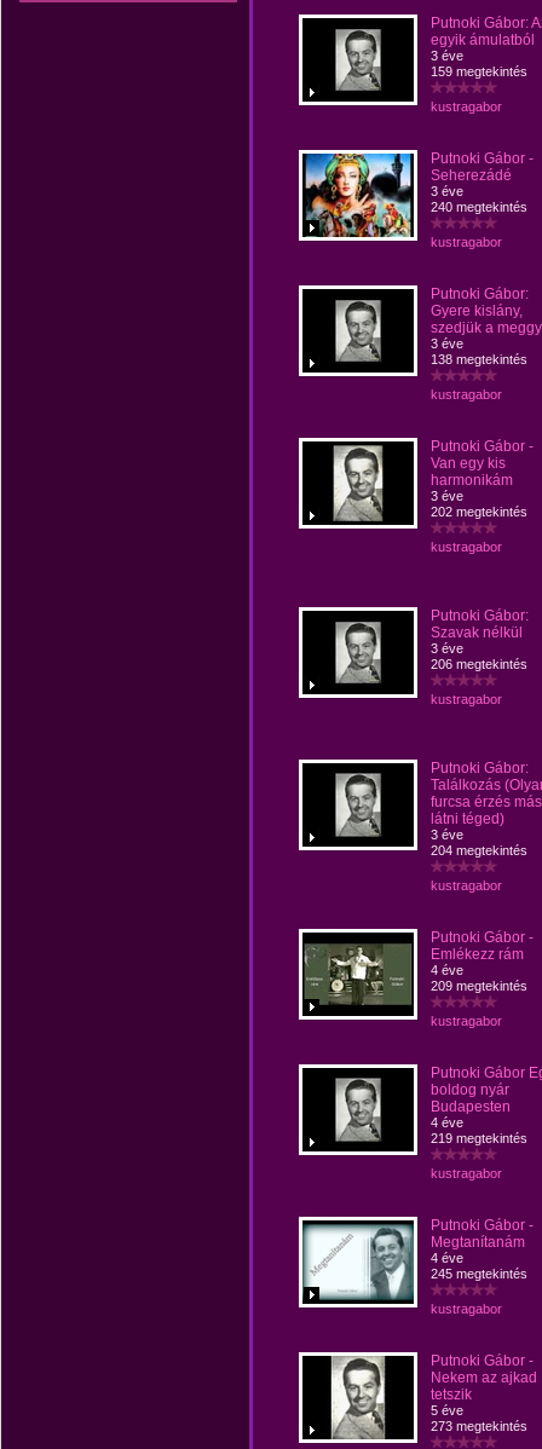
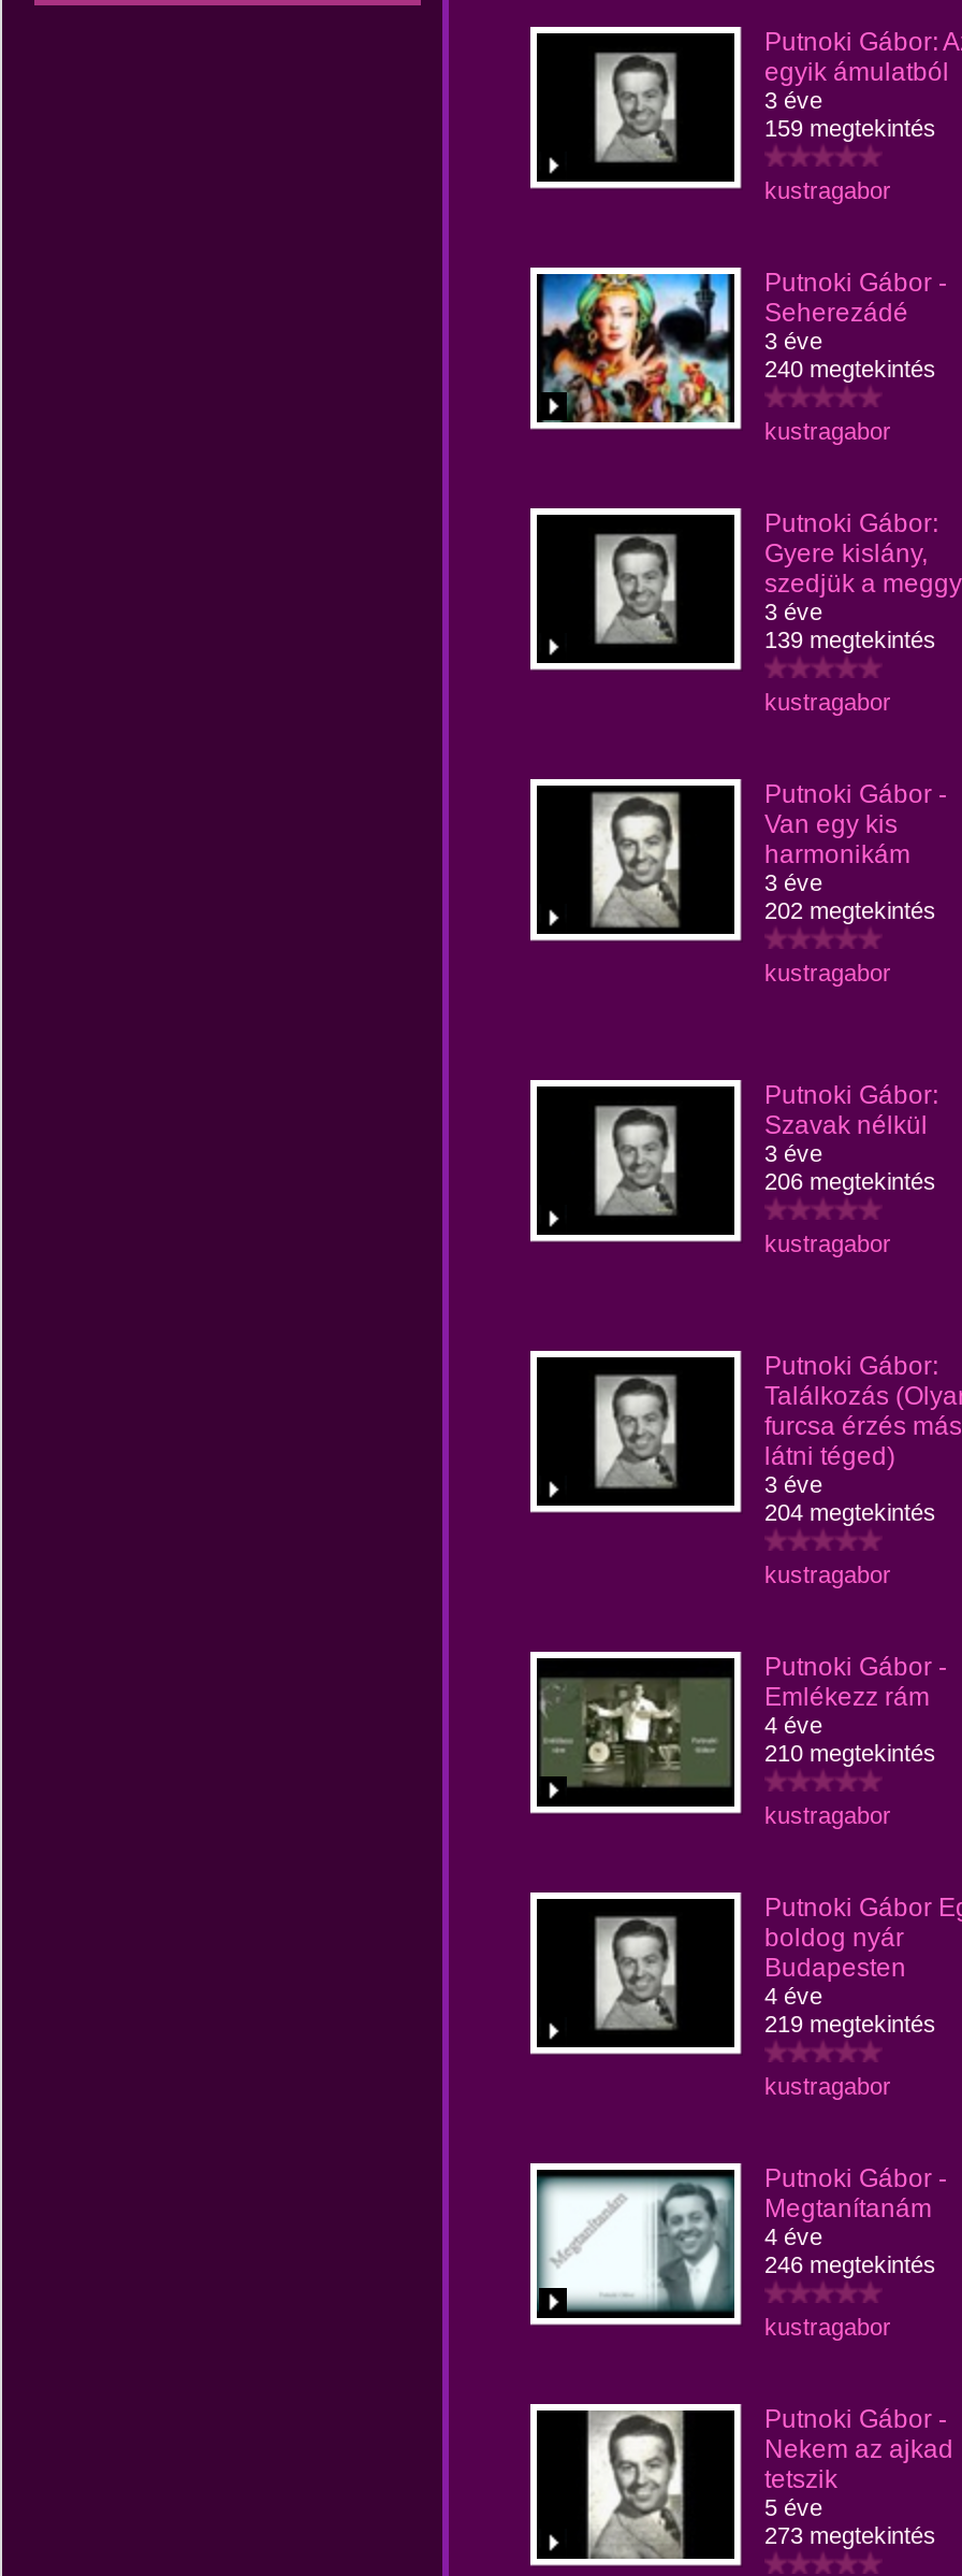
- 138 megtekintés
+ 139 megtekintés

- 209 megtekintés
+ 210 megtekintés

- 245 megtekintés
+ 246 megtekintés
